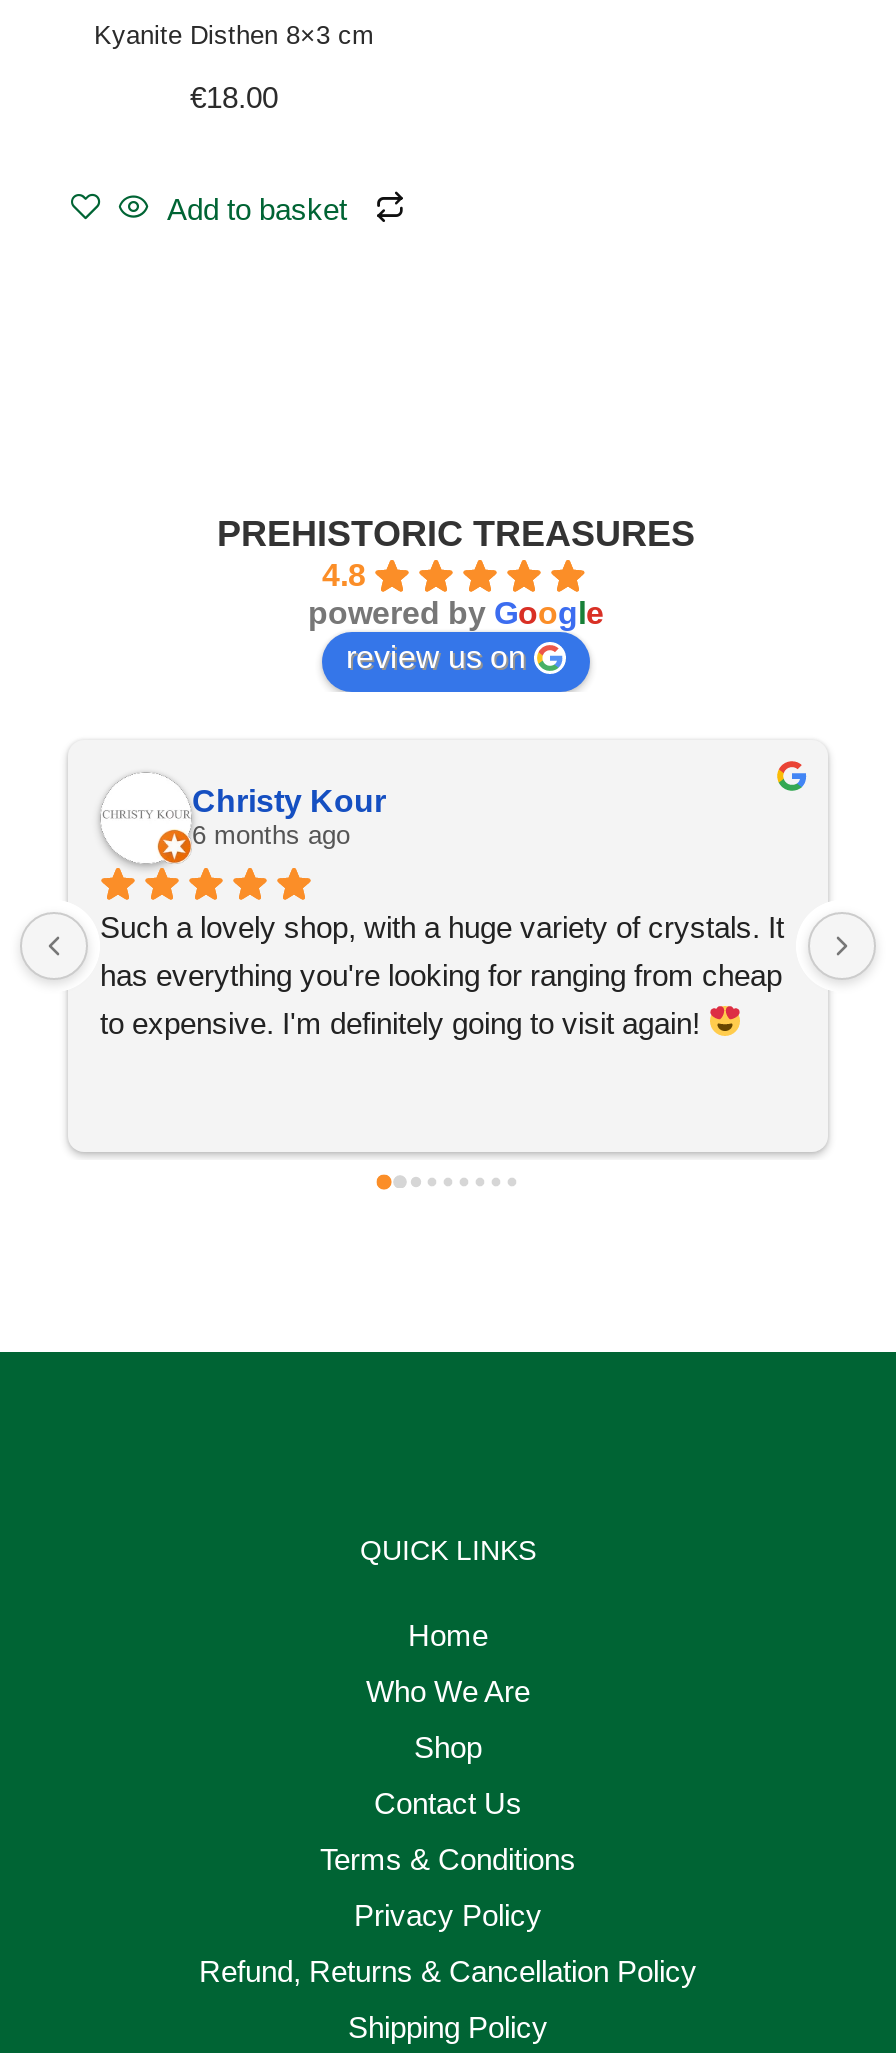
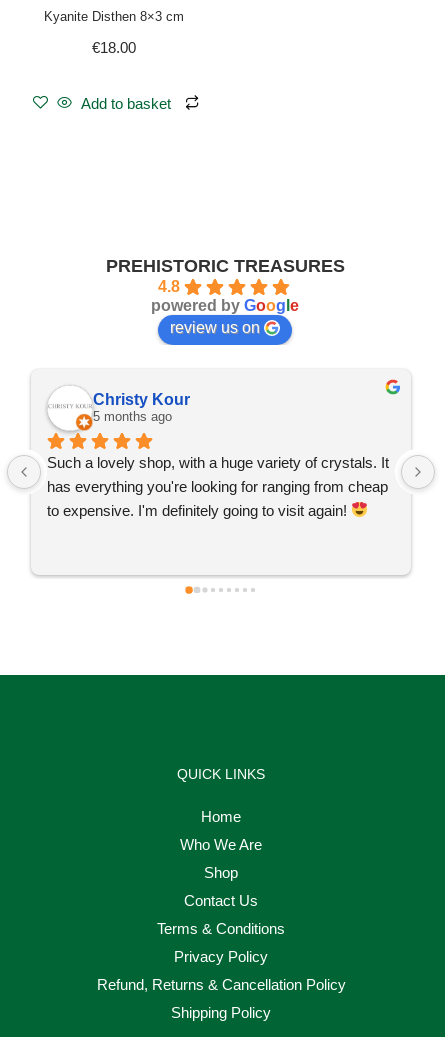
- 6 months ago
+ 5 months ago
